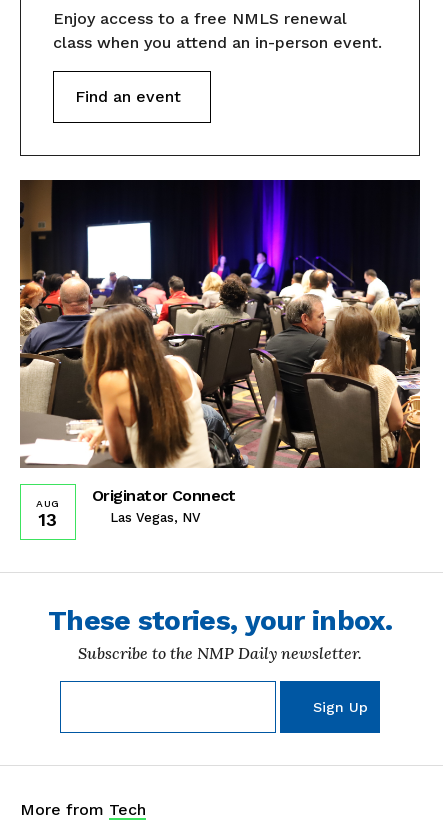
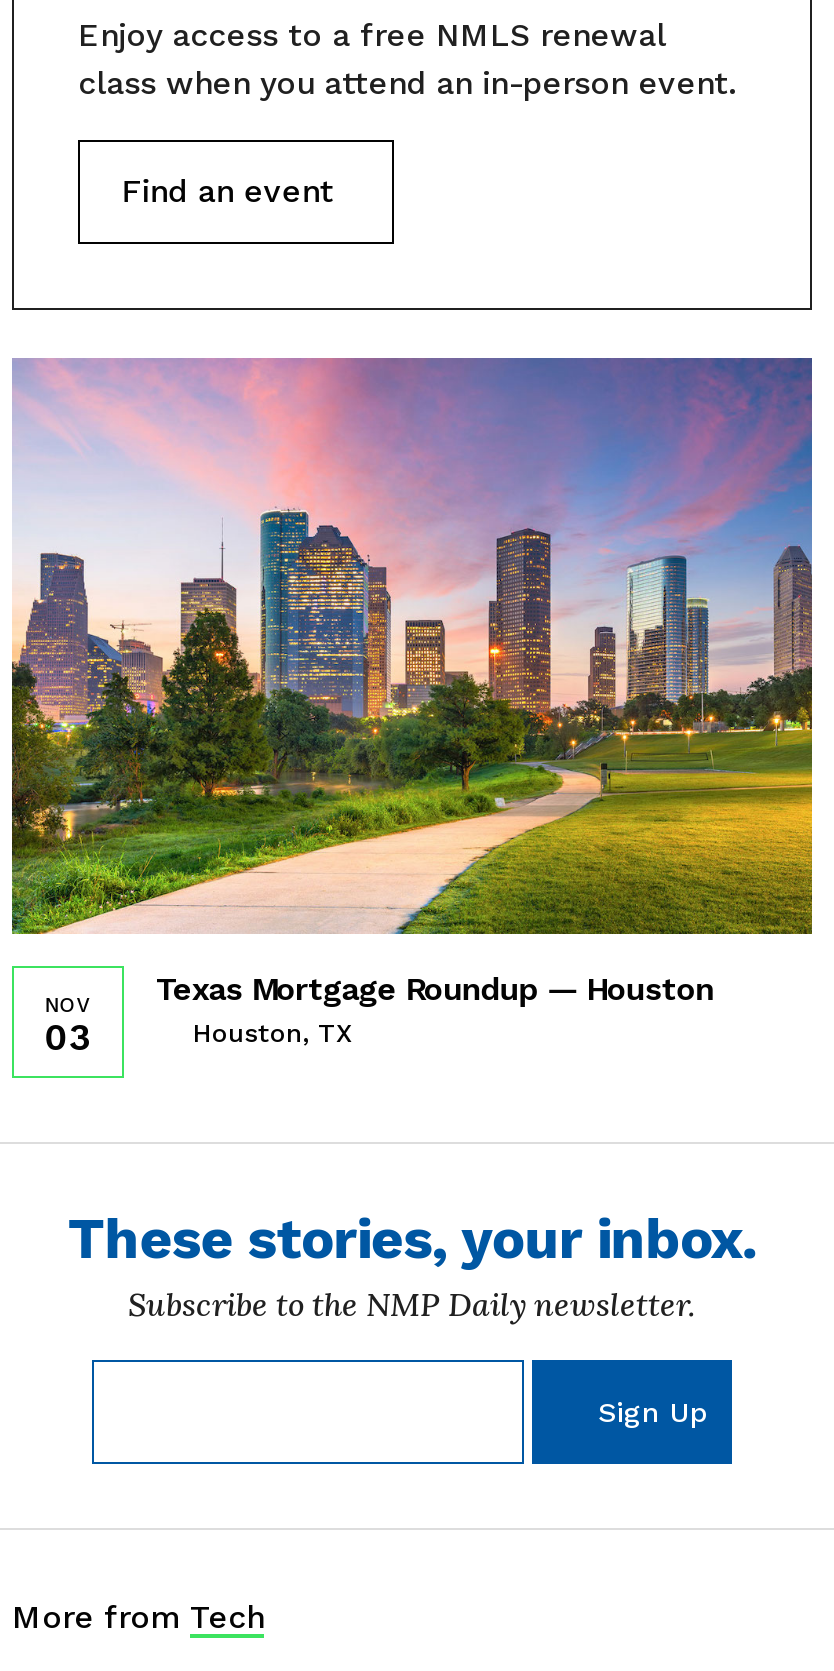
- [image]
- Originator Connect
- Las Vegas, NV
+ [image]
+ Texas Mortgage Roundup — Houston
+ Houston, TX

- AUG
- 13
+ NOV
+ 03
